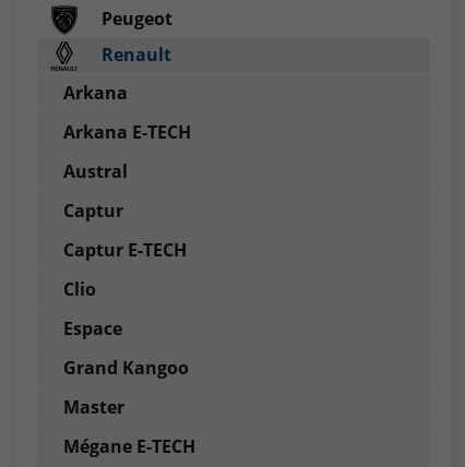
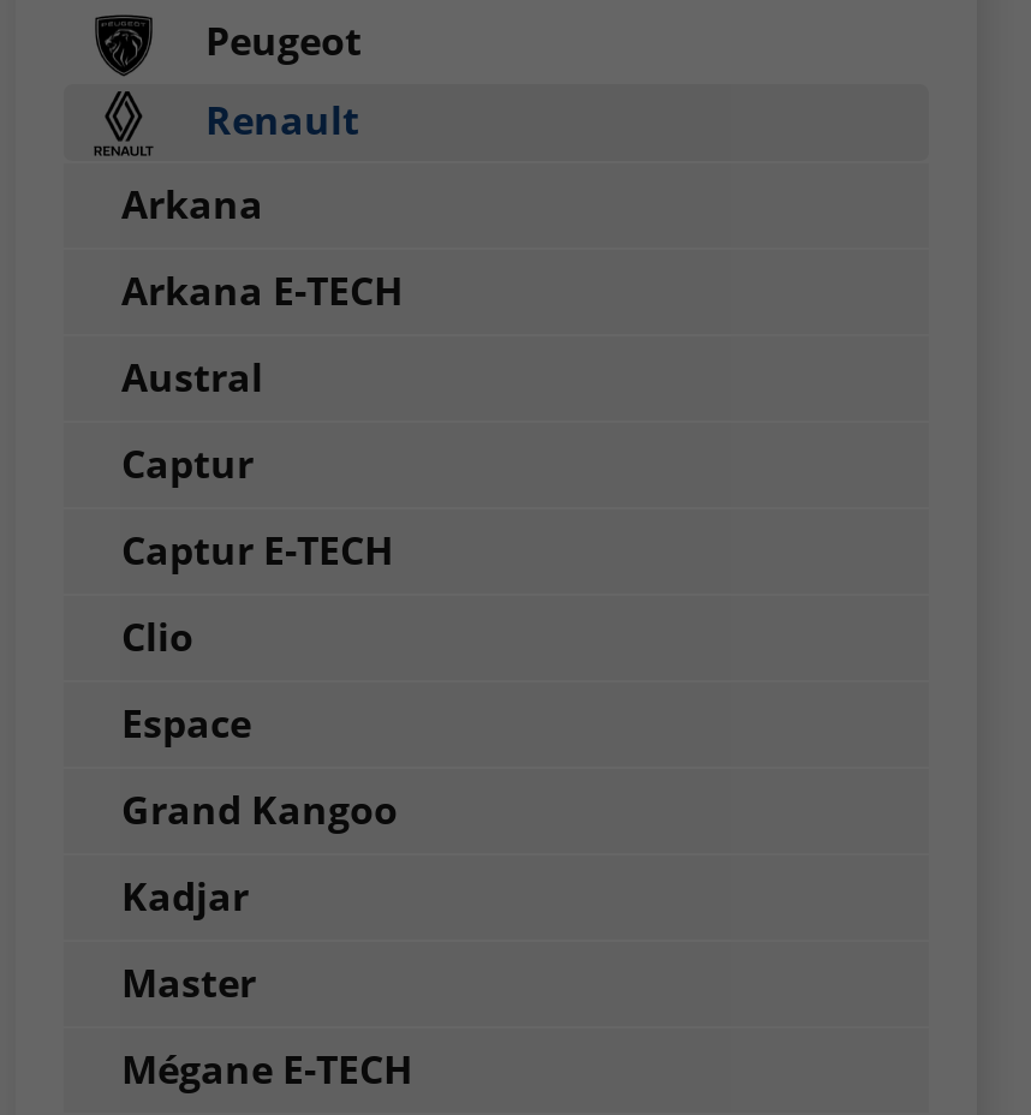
+ Kadjar
